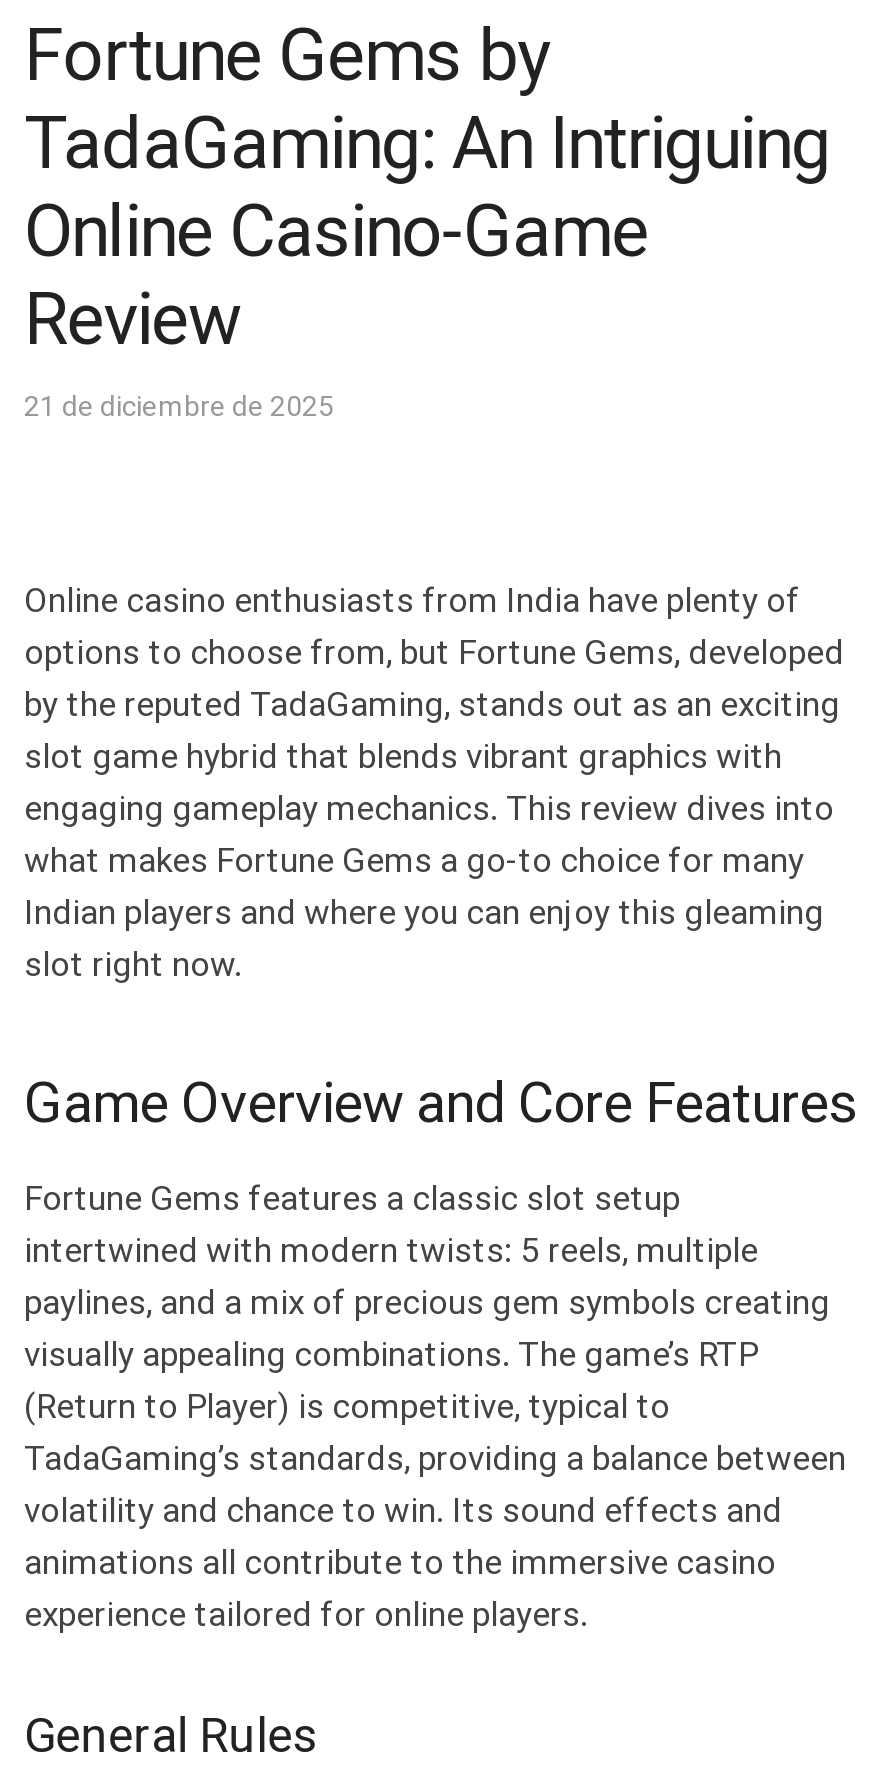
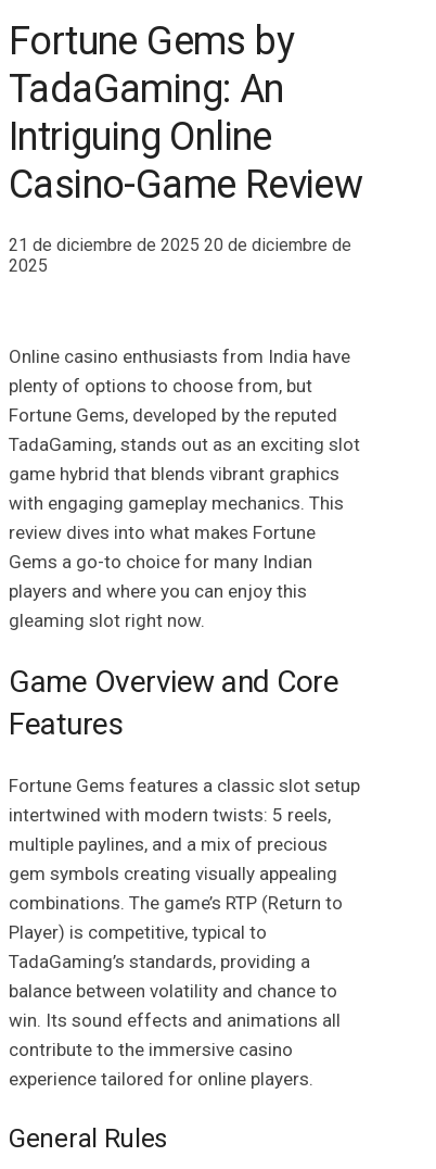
- TadaGaming: An Intriguing
- Online Casino-Game
- Review
- 21 de diciembre de 2025
+ TadaGaming: An
+ Intriguing Online
+ Casino-Game Review
+ 21 de diciembre de 2025 20 de diciembre de
+ 2025
